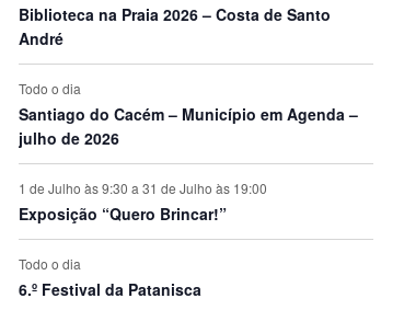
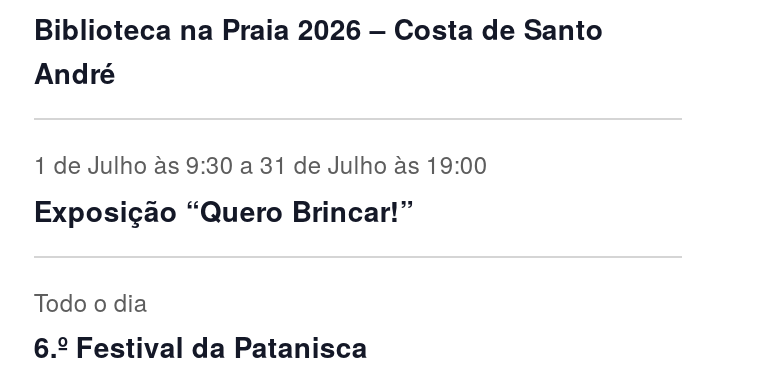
- Todo o dia
- Santiago do Cacém – Município em Agenda –
- julho de 2026
